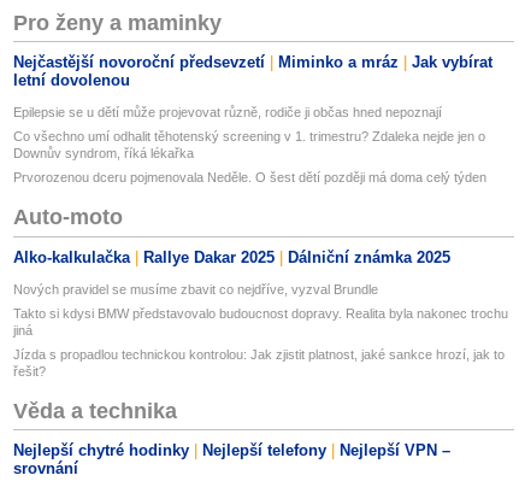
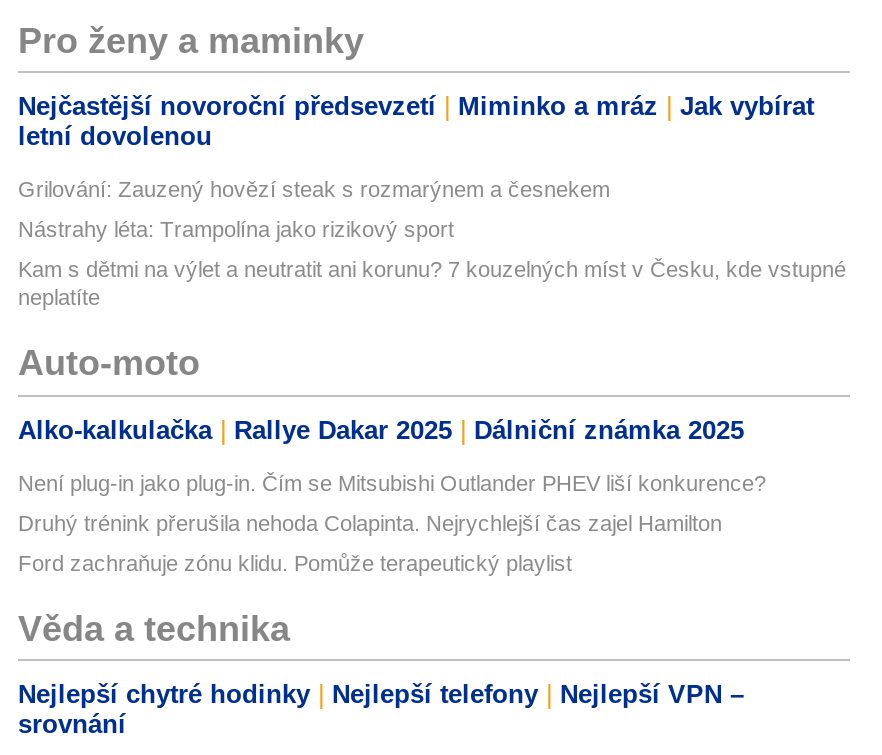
- Epilepsie se u dětí může projevovat různě, rodiče ji občas hned nepoznají
+ Grilování: Zauzený hovězí steak s rozmarýnem a česnekem

- Co všechno umí odhalit těhotenský screening v 1. trimestru? Zdaleka nejde jen o
- Downův syndrom, říká lékařka
+ Nástrahy léta: Trampolína jako rizikový sport

- Prvorozenou dceru pojmenovala Neděle. O šest dětí později má doma celý týden
+ Kam s dětmi na výlet a neutratit ani korunu? 7 kouzelných míst v Česku, kde vstupné
+ neplatíte

- Nových pravidel se musíme zbavit co nejdříve, vyzval Brundle
+ Není plug-in jako plug-in. Čím se Mitsubishi Outlander PHEV liší konkurence?

- Takto si kdysi BMW představovalo budoucnost dopravy. Realita byla nakonec trochu
- jiná
+ Druhý trénink přerušila nehoda Colapinta. Nejrychlejší čas zajel Hamilton

- Jízda s propadlou technickou kontrolou: Jak zjistit platnost, jaké sankce hrozí, jak to
- řešit?
+ Ford zachraňuje zónu klidu. Pomůže terapeutický playlist
